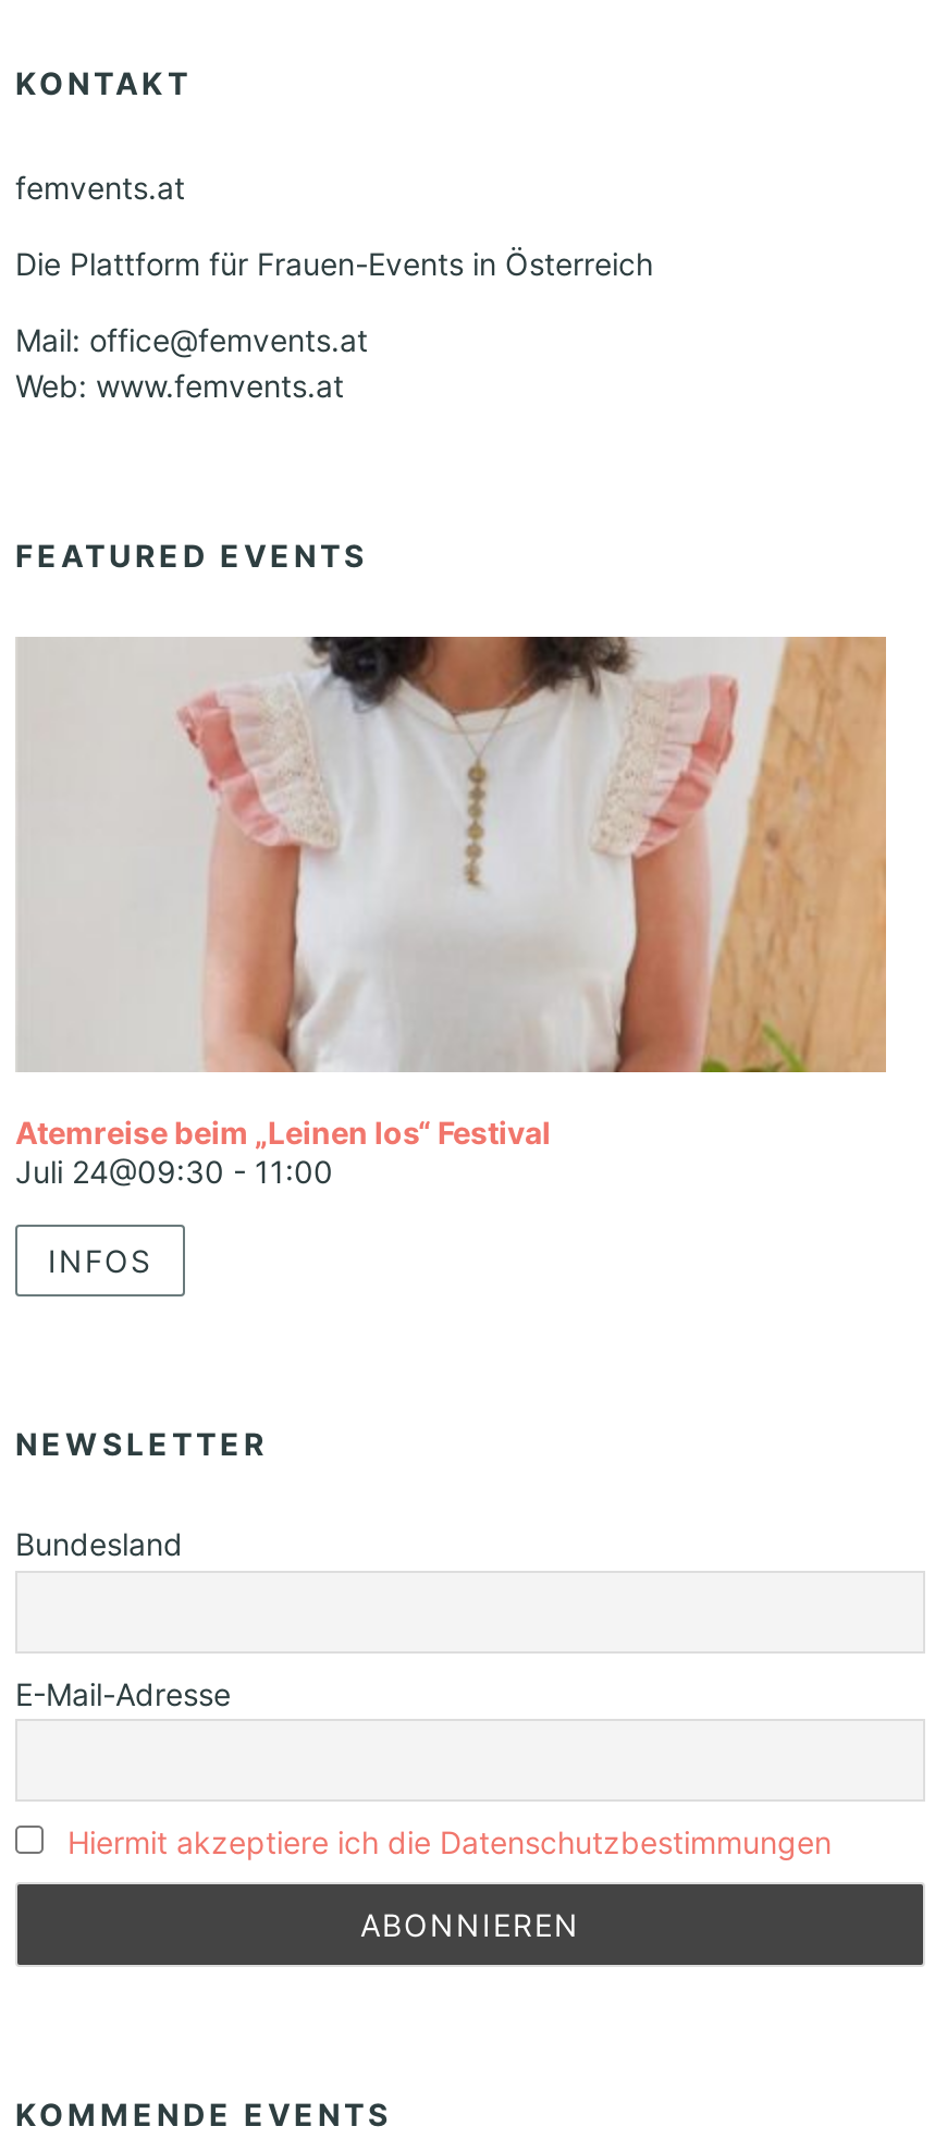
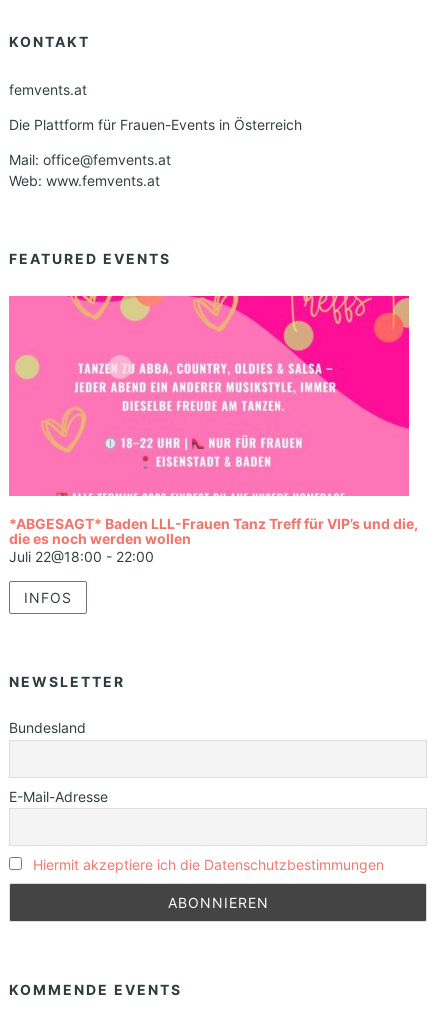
- [image]
- Atemreise beim „Leinen los“ Festival
- Juli 24@09:30 - 11:00
+ [image]
+ *ABGESAGT* Baden LLL-Frauen Tanz Treff für VIP’s und die,
+ die es noch werden wollen
+ Juli 22@18:00 - 22:00
